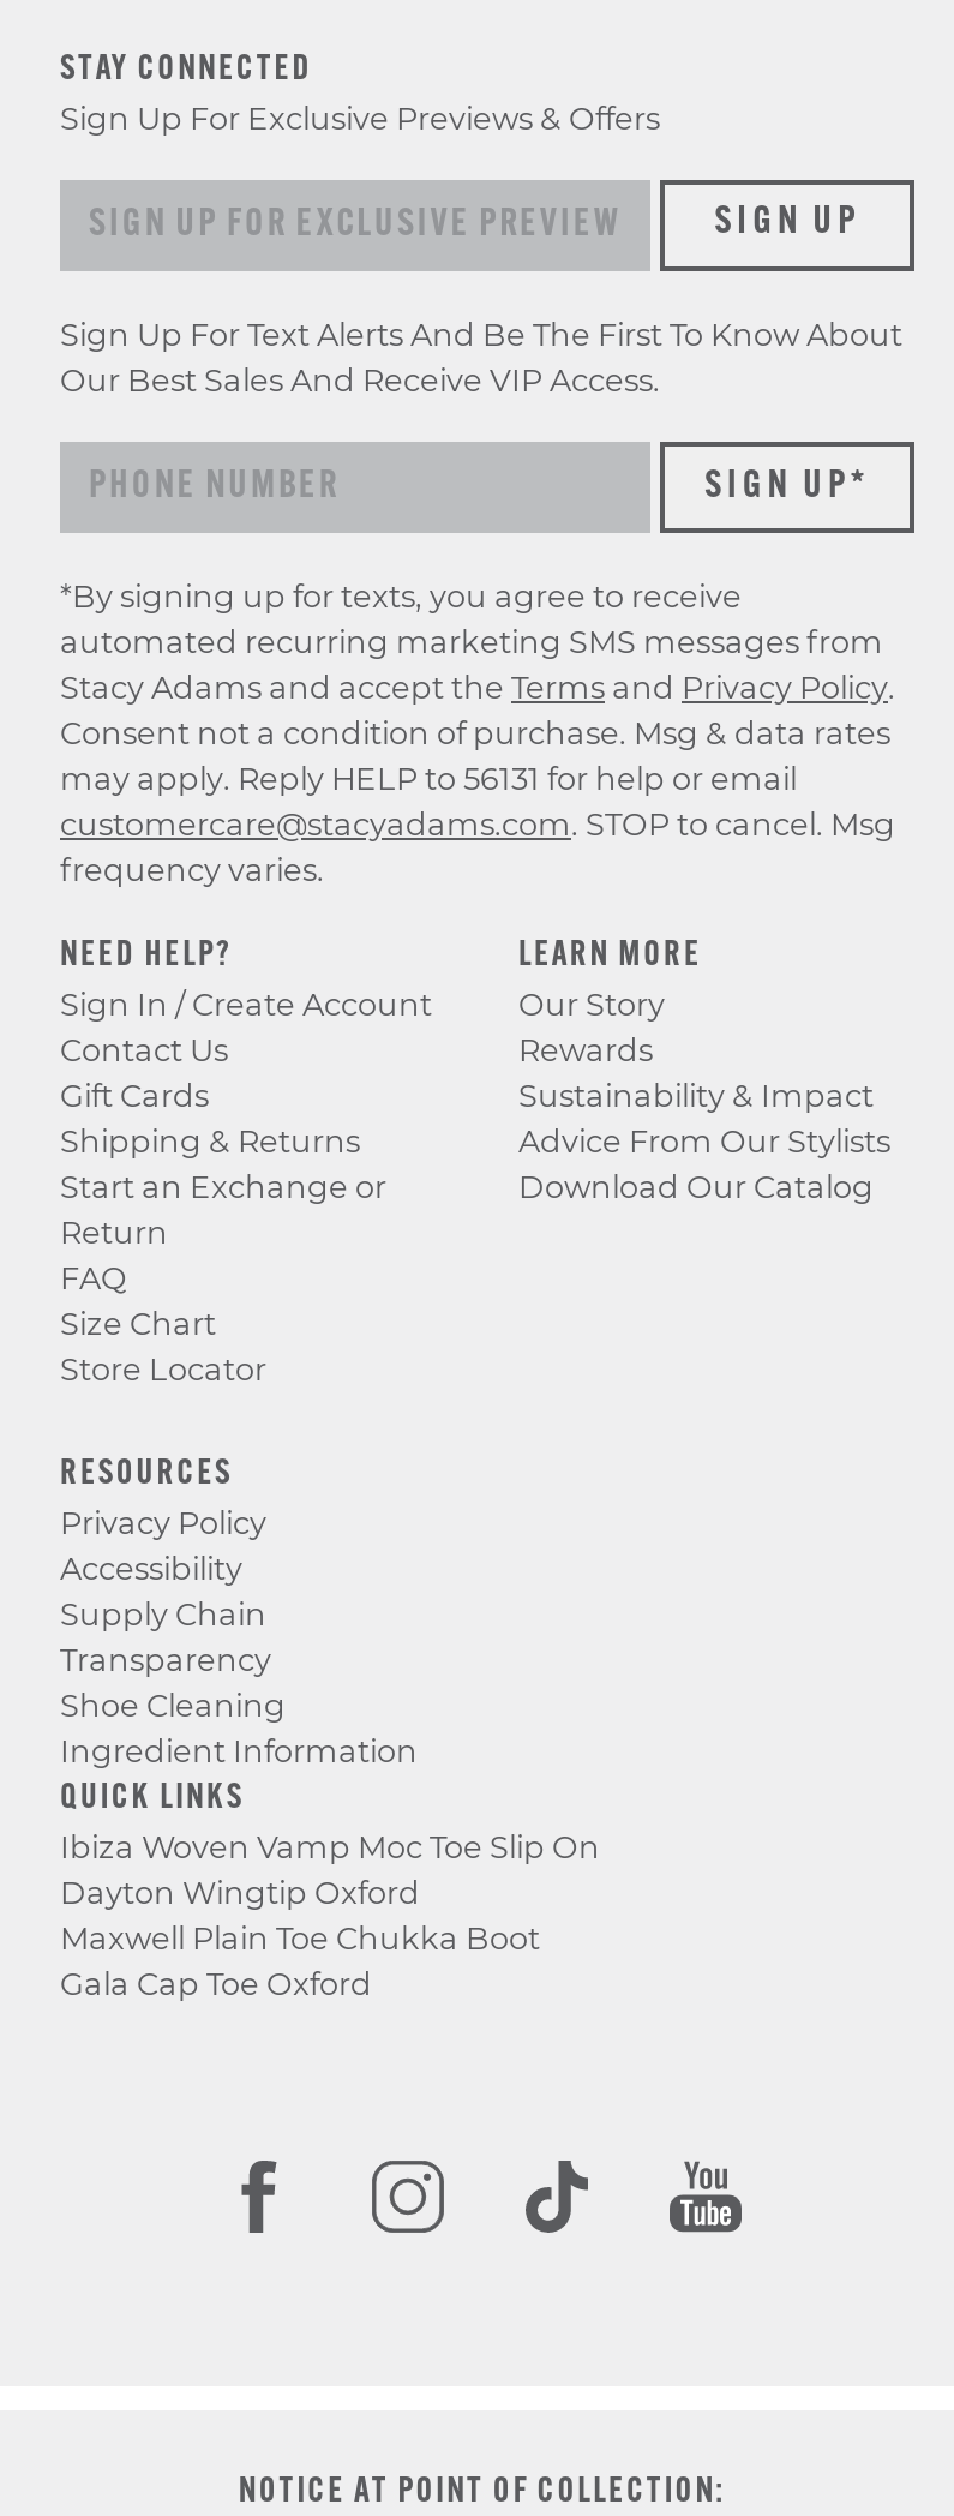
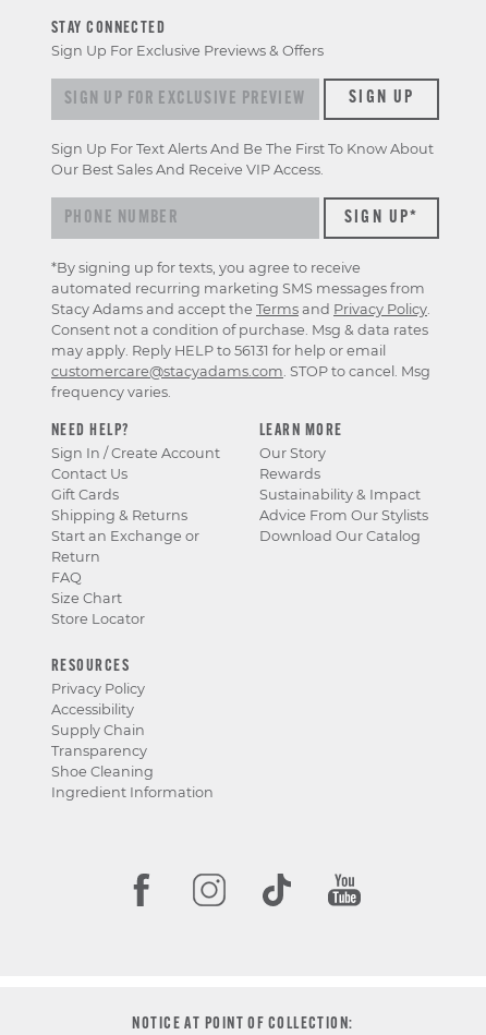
- QUICK LINKS
- Ibiza Woven Vamp Moc Toe Slip On
- Dayton Wingtip Oxford
- Maxwell Plain Toe Chukka Boot
- Gala Cap Toe Oxford
